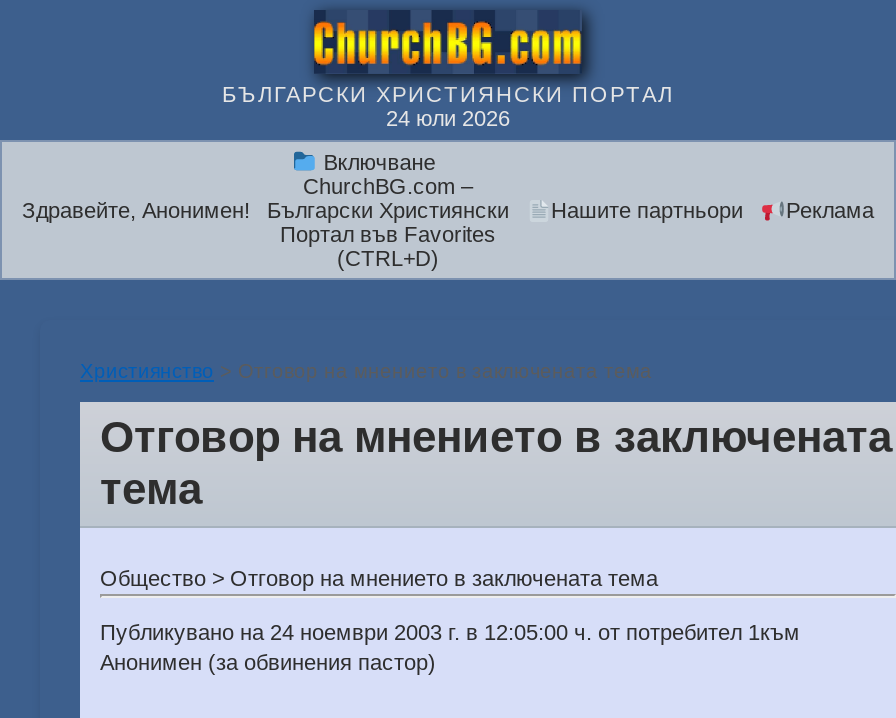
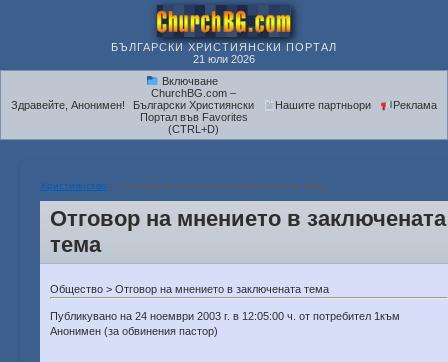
- 24 юли 2026
+ 21 юли 2026
